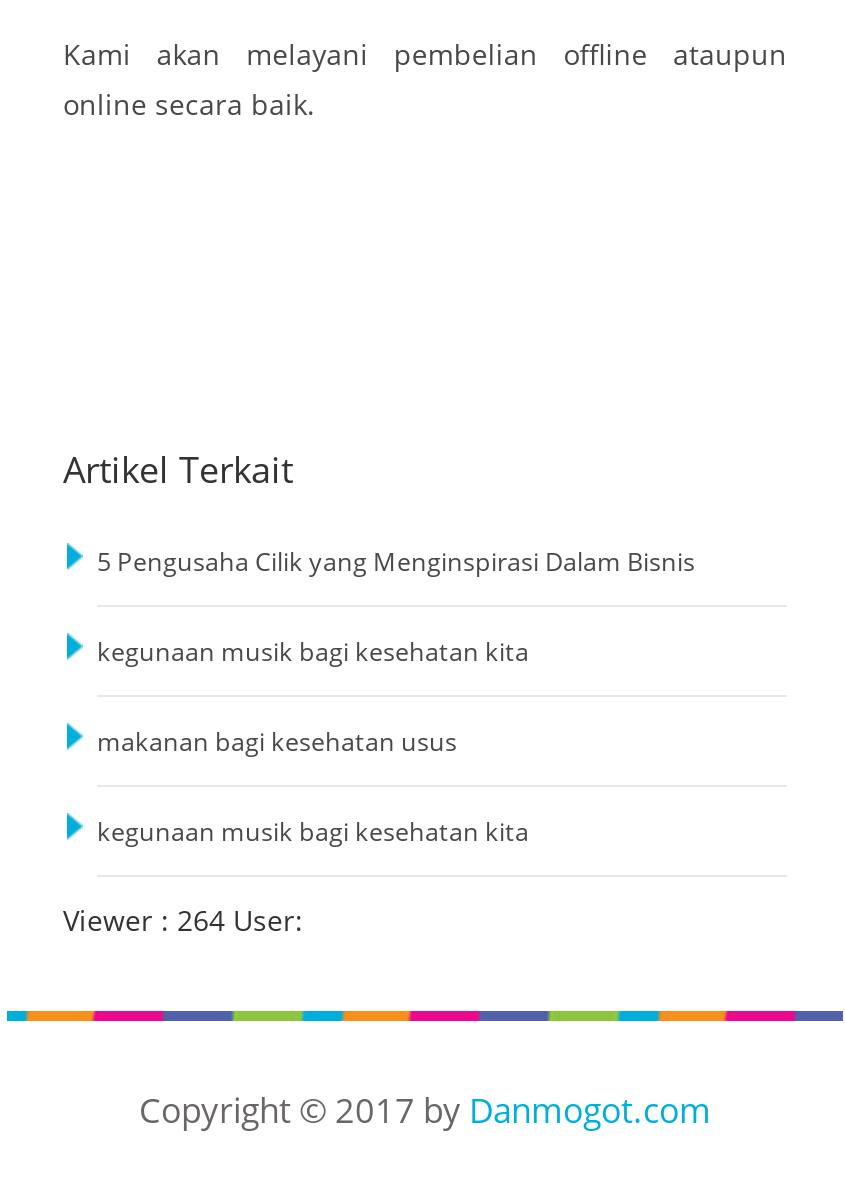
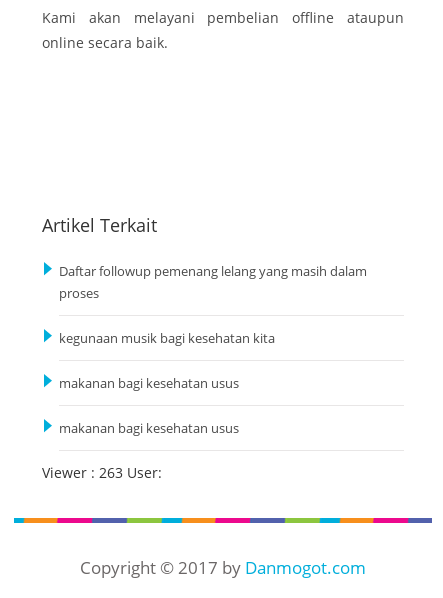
- 5 Pengusaha Cilik yang Menginspirasi Dalam Bisnis
+ Daftar followup pemenang lelang yang masih dalam
+ proses

- kegunaan musik bagi kesehatan kita
+ makanan bagi kesehatan usus

- Viewer : 264 User:
+ Viewer : 263 User:
